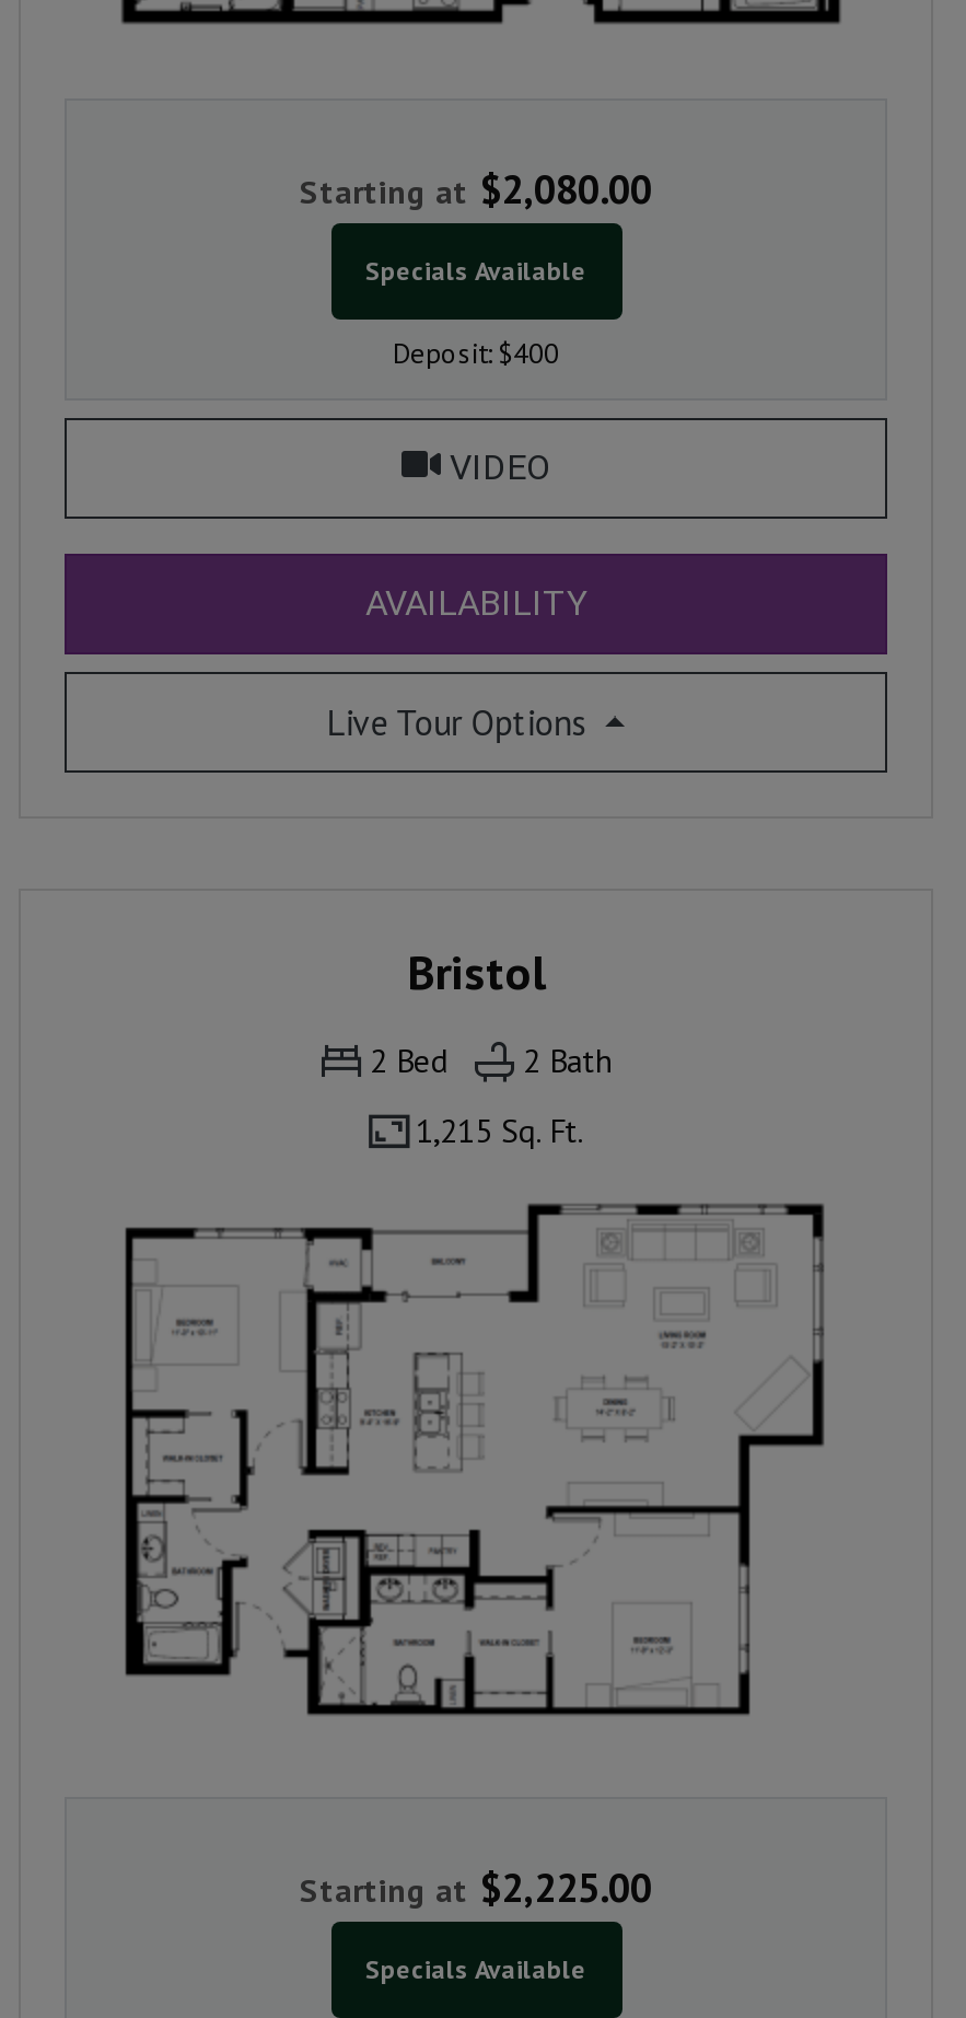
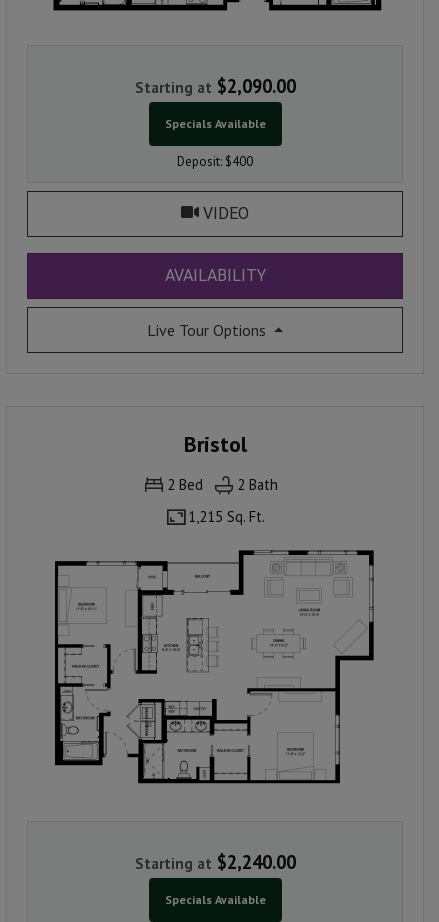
- Starting at $2,080.00
+ Starting at $2,090.00

- Starting at $2,225.00
+ Starting at $2,240.00
